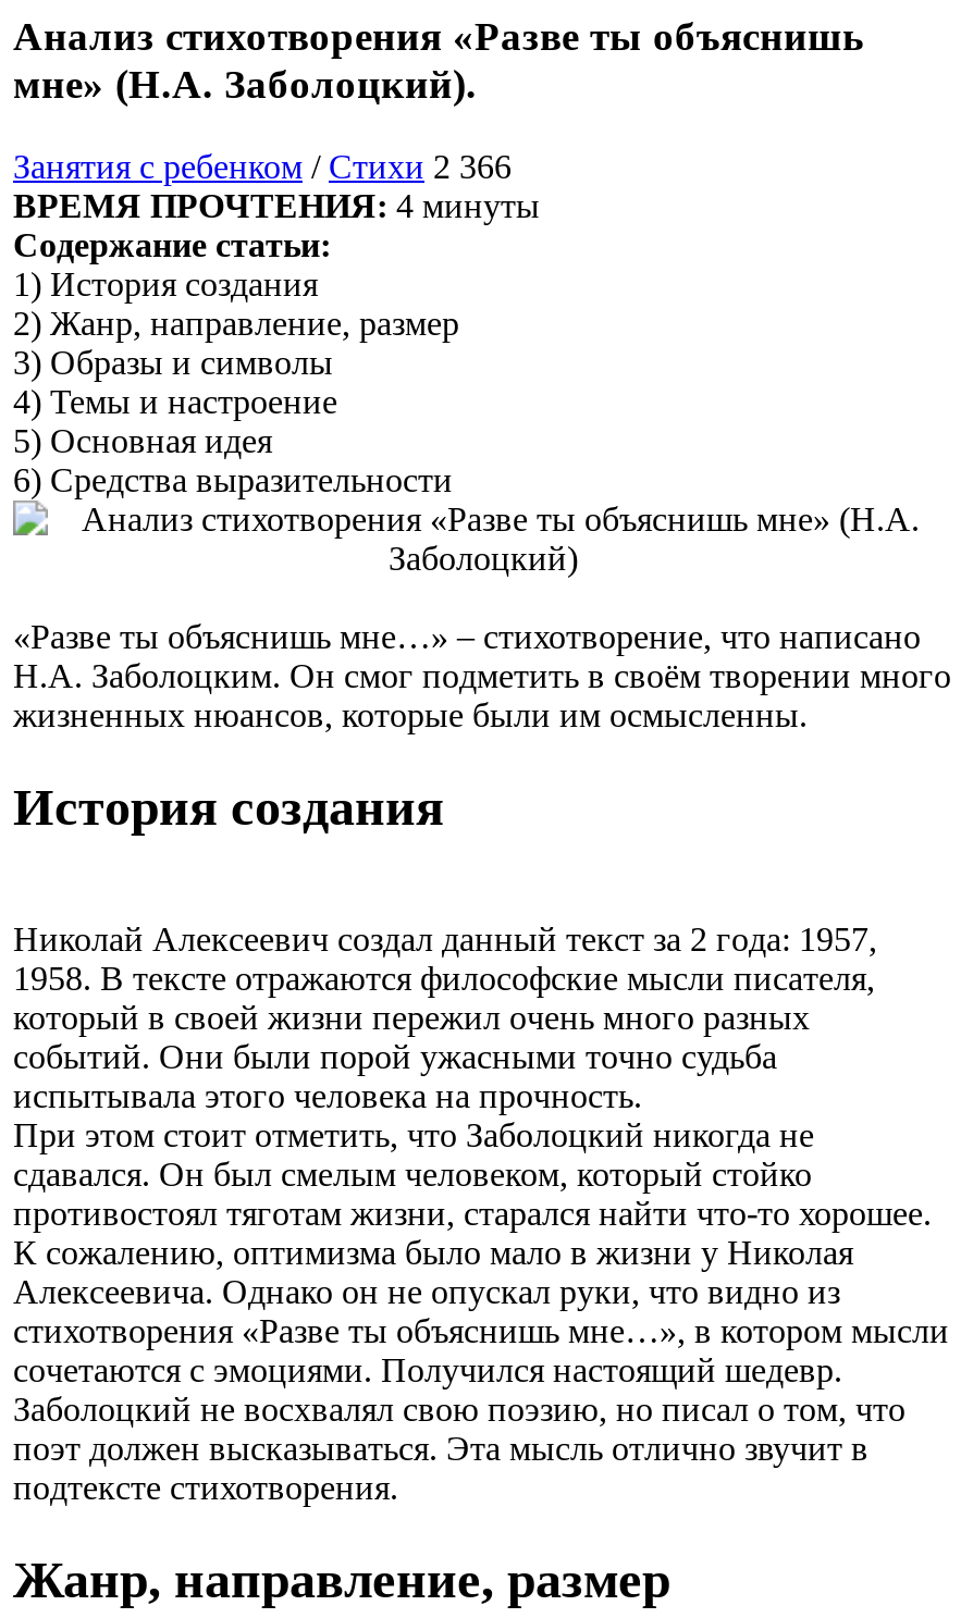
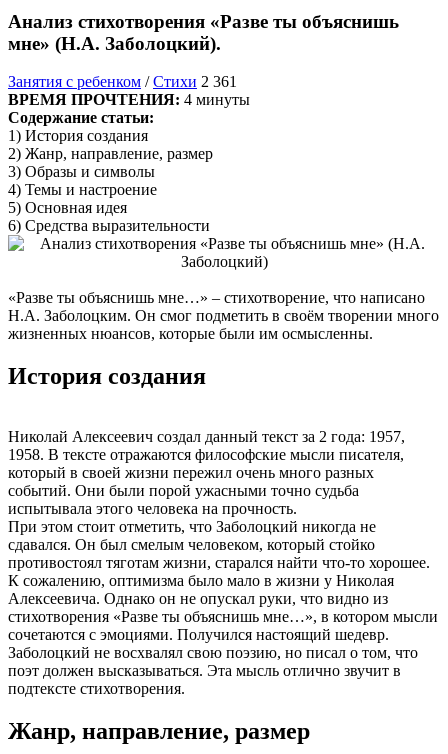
- Занятия с ребенком / Стихи 2 366
+ Занятия с ребенком / Стихи 2 361
